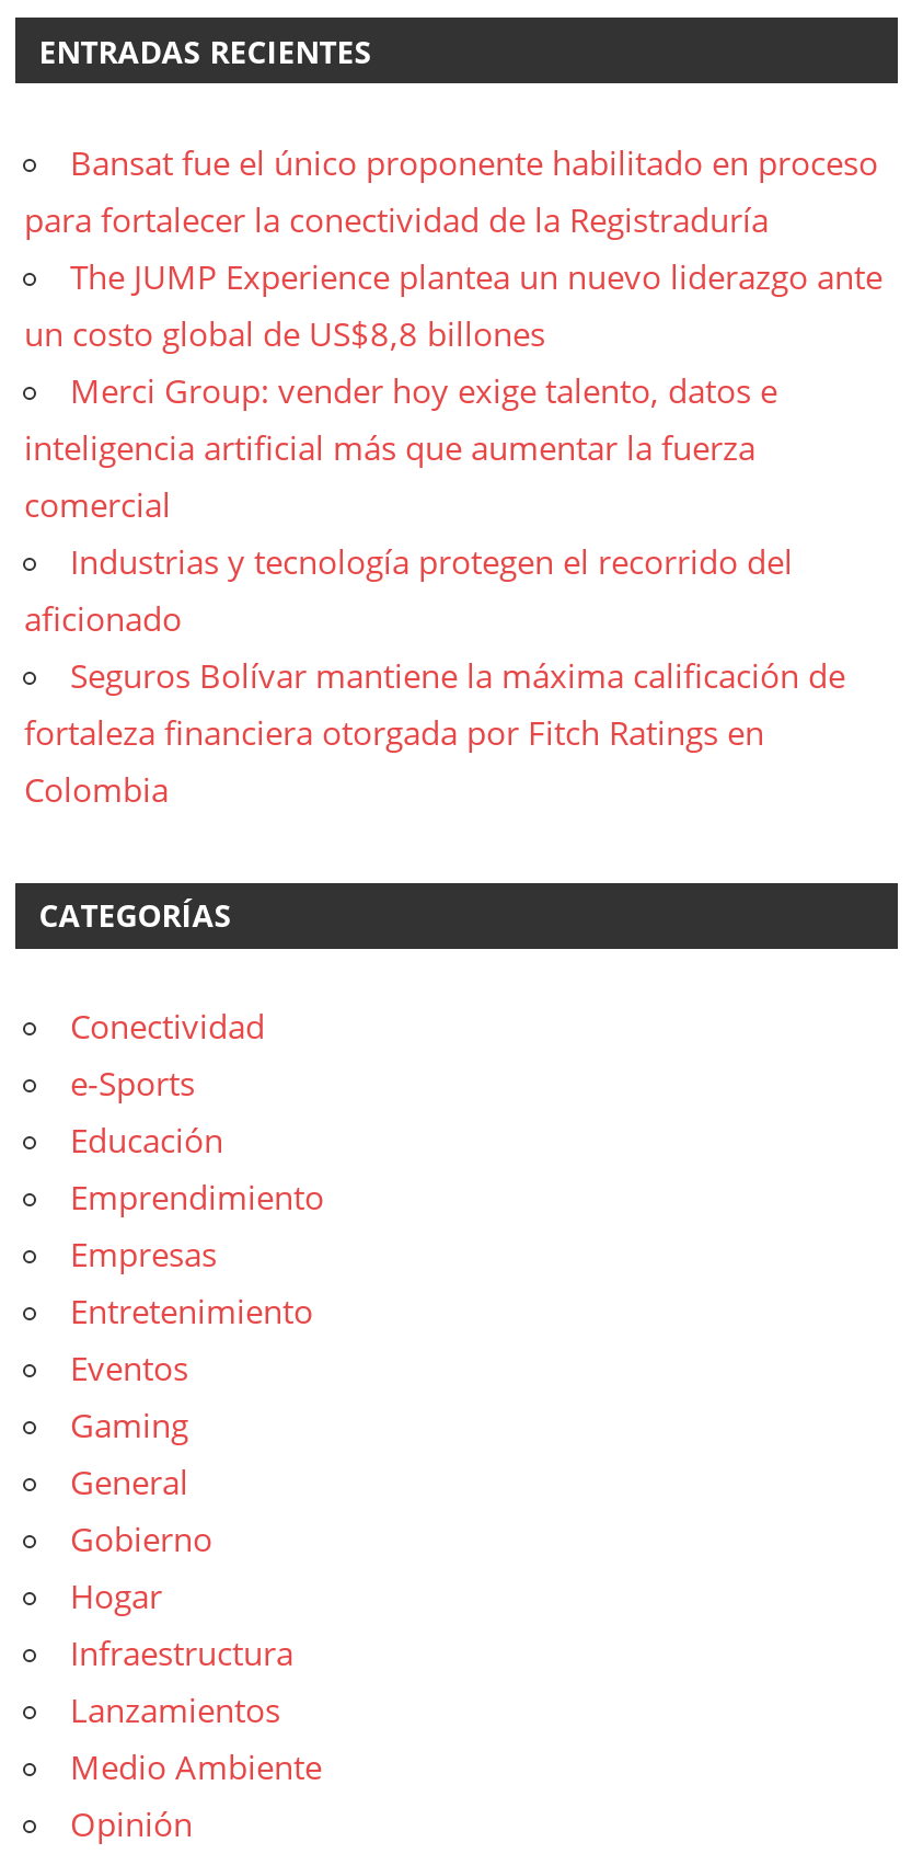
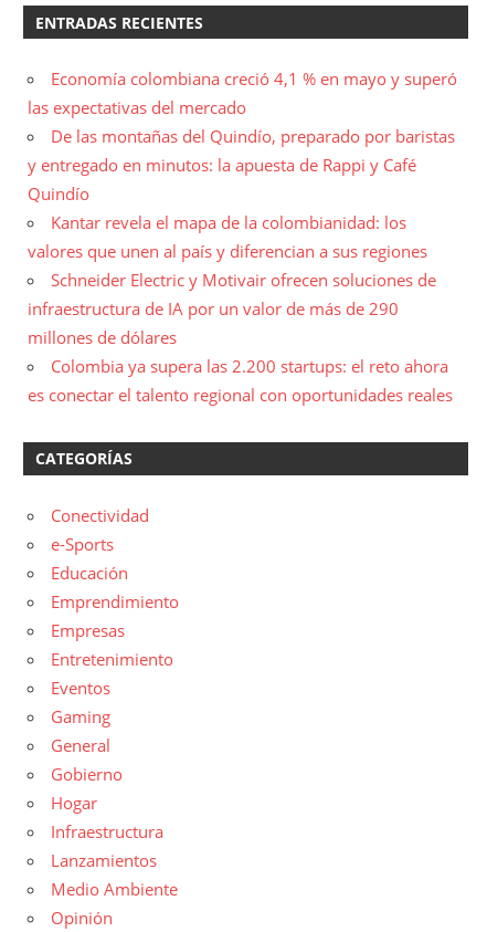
- Bansat fue el único proponente habilitado en proceso
- para fortalecer la conectividad de la Registraduría
- The JUMP Experience plantea un nuevo liderazgo ante
- un costo global de US$8,8 billones
- Merci Group: vender hoy exige talento, datos e
- inteligencia artificial más que aumentar la fuerza
- comercial
- Industrias y tecnología protegen el recorrido del
- aficionado
- Seguros Bolívar mantiene la máxima calificación de
- fortaleza financiera otorgada por Fitch Ratings en
- Colombia
+ Economía colombiana creció 4,1 % en mayo y superó
+ las expectativas del mercado
+ De las montañas del Quindío, preparado por baristas
+ y entregado en minutos: la apuesta de Rappi y Café
+ Quindío
+ Kantar revela el mapa de la colombianidad: los
+ valores que unen al país y diferencian a sus regiones
+ Schneider Electric y Motivair ofrecen soluciones de
+ infraestructura de IA por un valor de más de 290
+ millones de dólares
+ Colombia ya supera las 2.200 startups: el reto ahora
+ es conectar el talento regional con oportunidades reales
